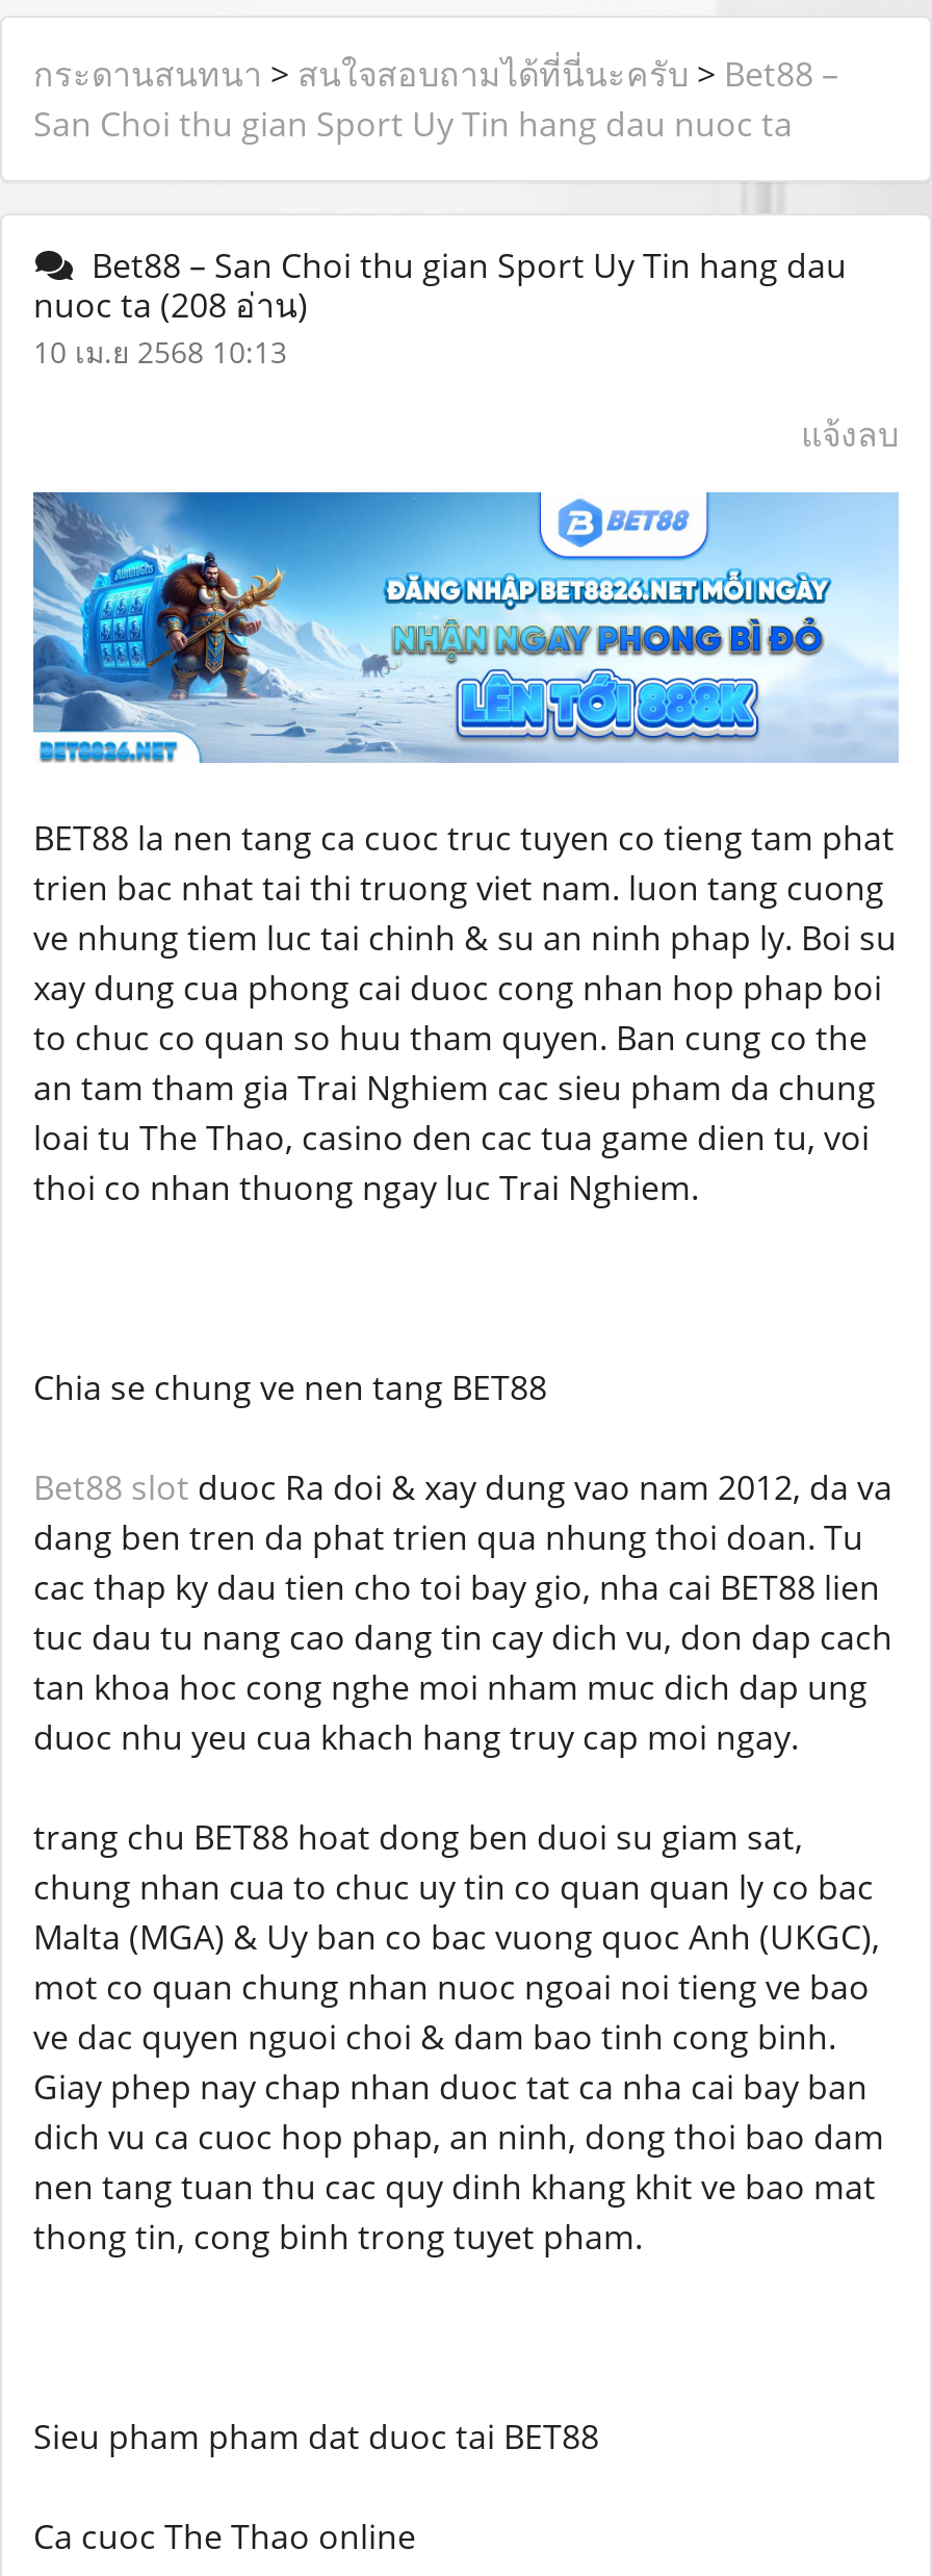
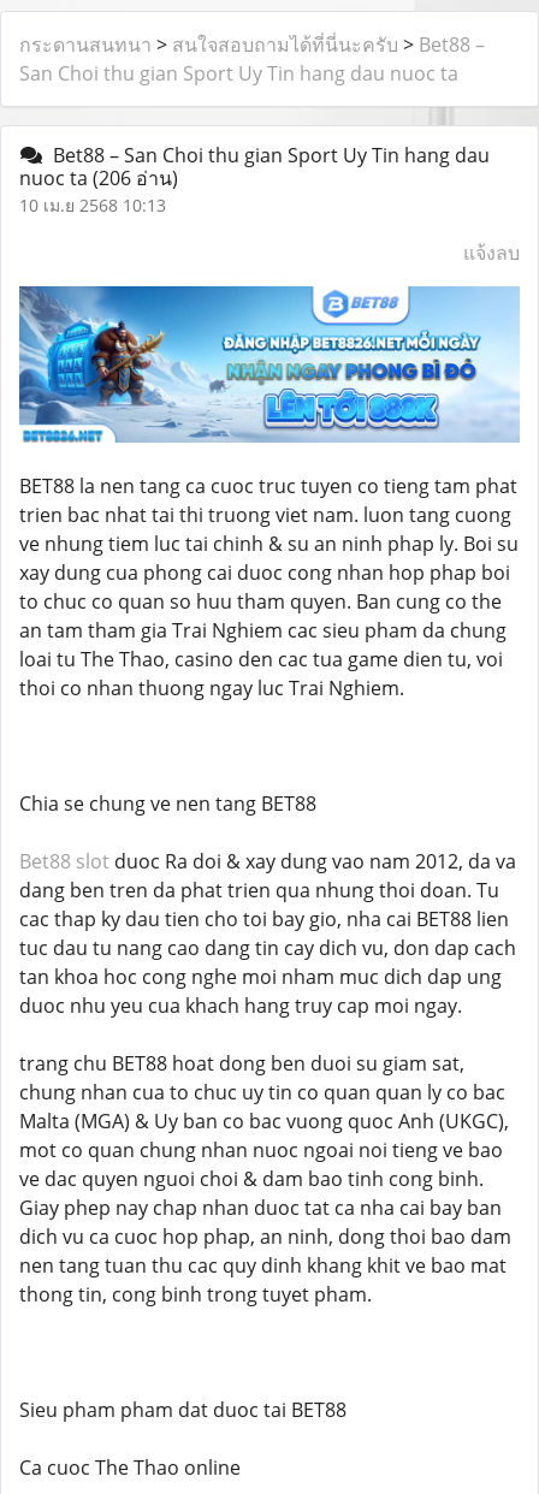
- nuoc ta (208 อ่าน)
+ nuoc ta (206 อ่าน)
